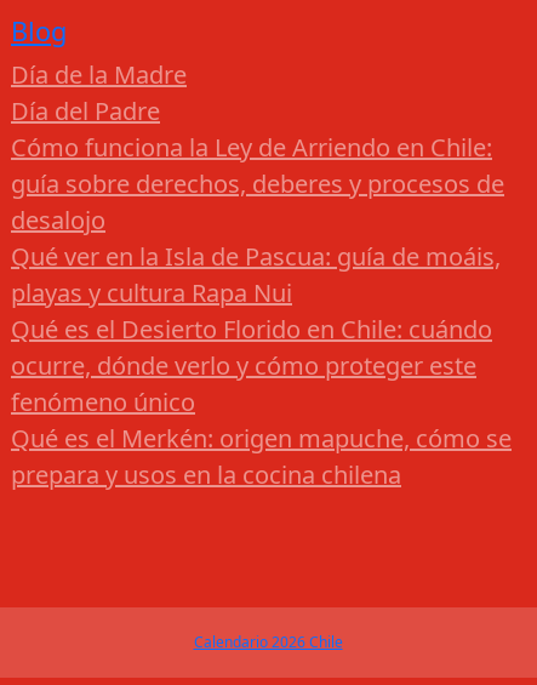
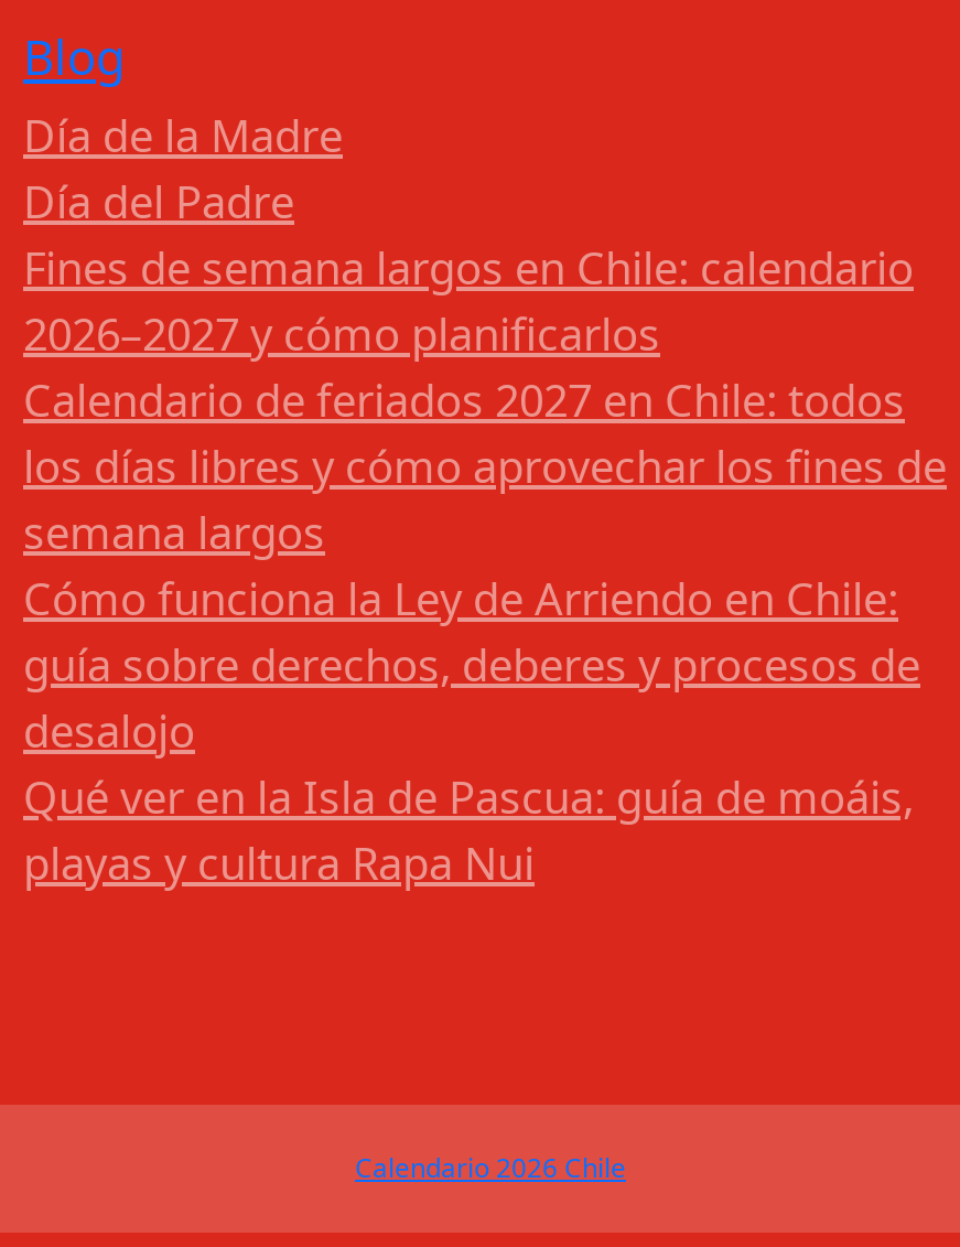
+ Fines de semana largos en Chile: calendario
+ 2026–2027 y cómo planificarlos
+ Calendario de feriados 2027 en Chile: todos
+ los días libres y cómo aprovechar los fines de
+ semana largos

moved down: Cómo funciona la Ley de Arriendo en Chile: | guía sobre derechos, deberes y procesos de | desalojo | Qué ver en la Isla de Pascua: guía de moáis, | playas y cultura Rapa Nui

- Qué es el Desierto Florido en Chile: cuándo
- ocurre, dónde verlo y cómo proteger este
- fenómeno único
- Qué es el Merkén: origen mapuche, cómo se
- prepara y usos en la cocina chilena
